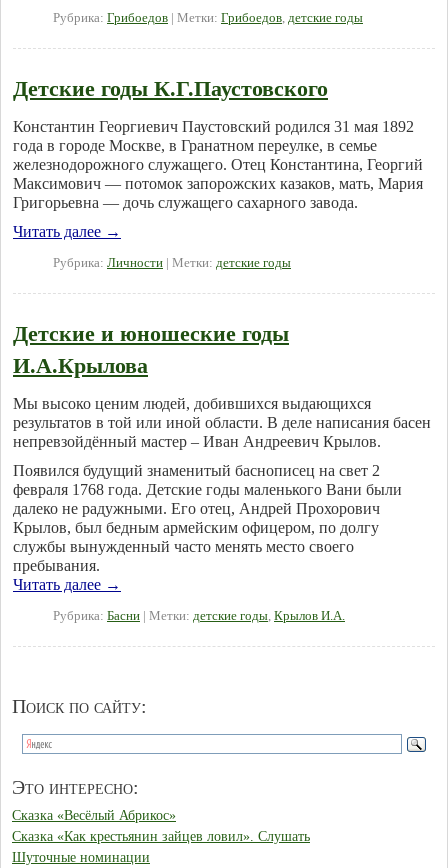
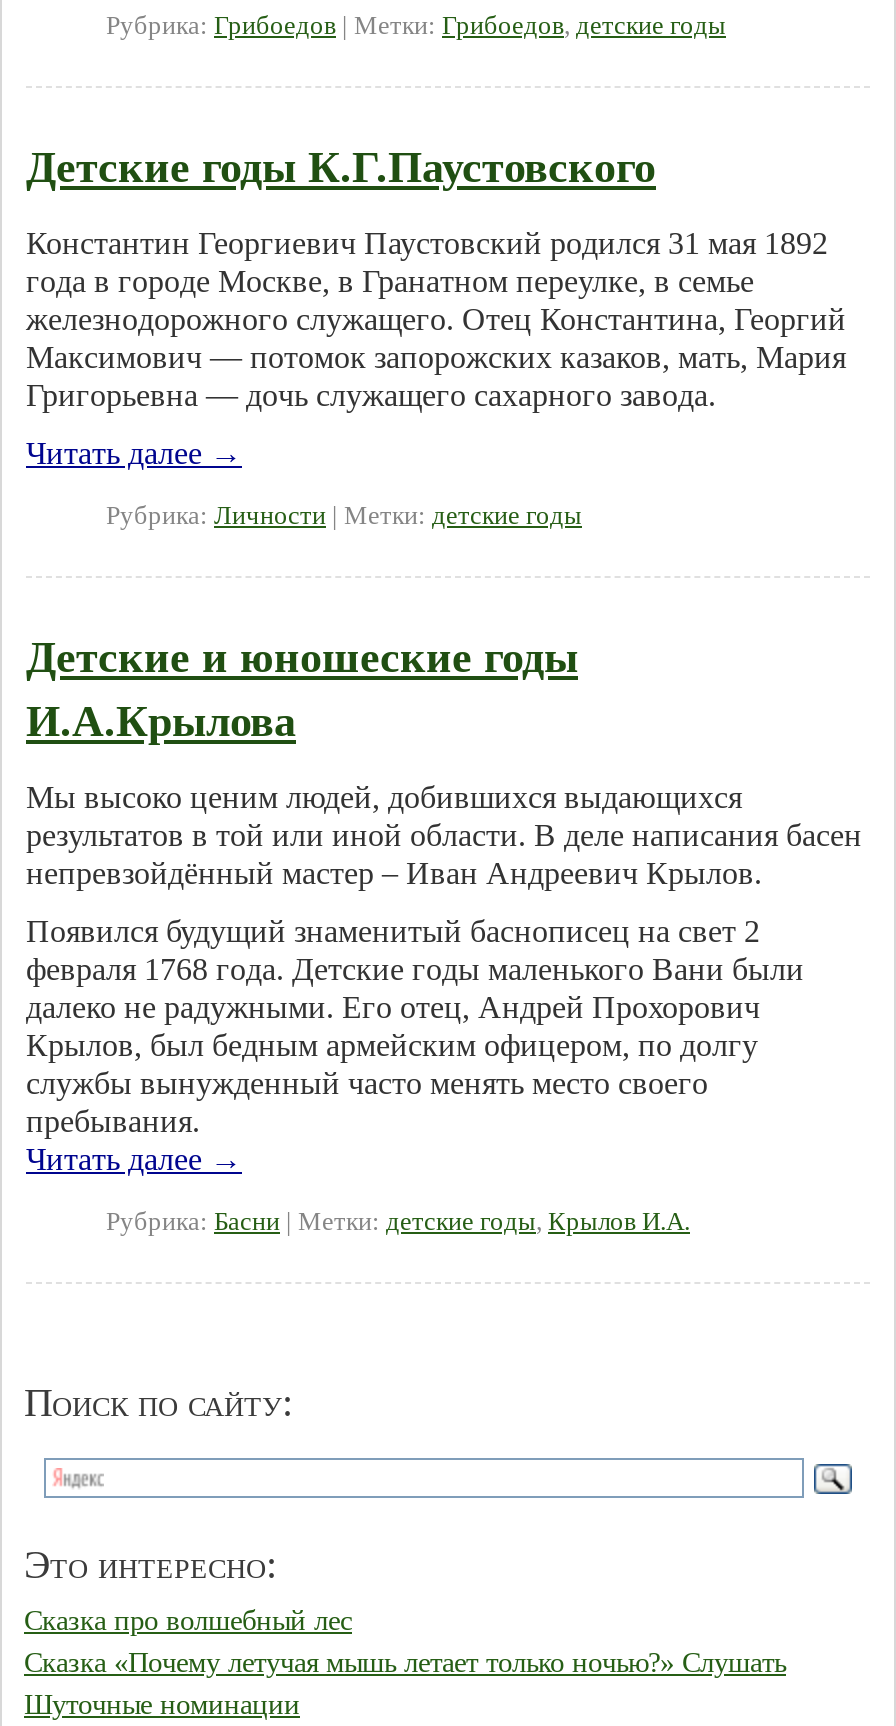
- Сказка «Весёлый Абрикос»
- Сказка «Как крестьянин зайцев ловил». Слушать
+ Сказка про волшебный лес
+ Сказка «Почему летучая мышь летает только ночью?» Слушать
